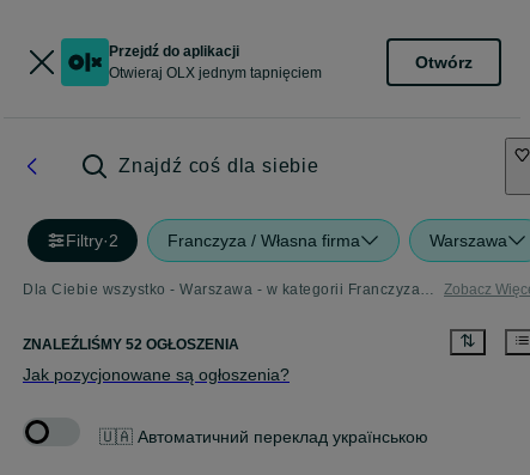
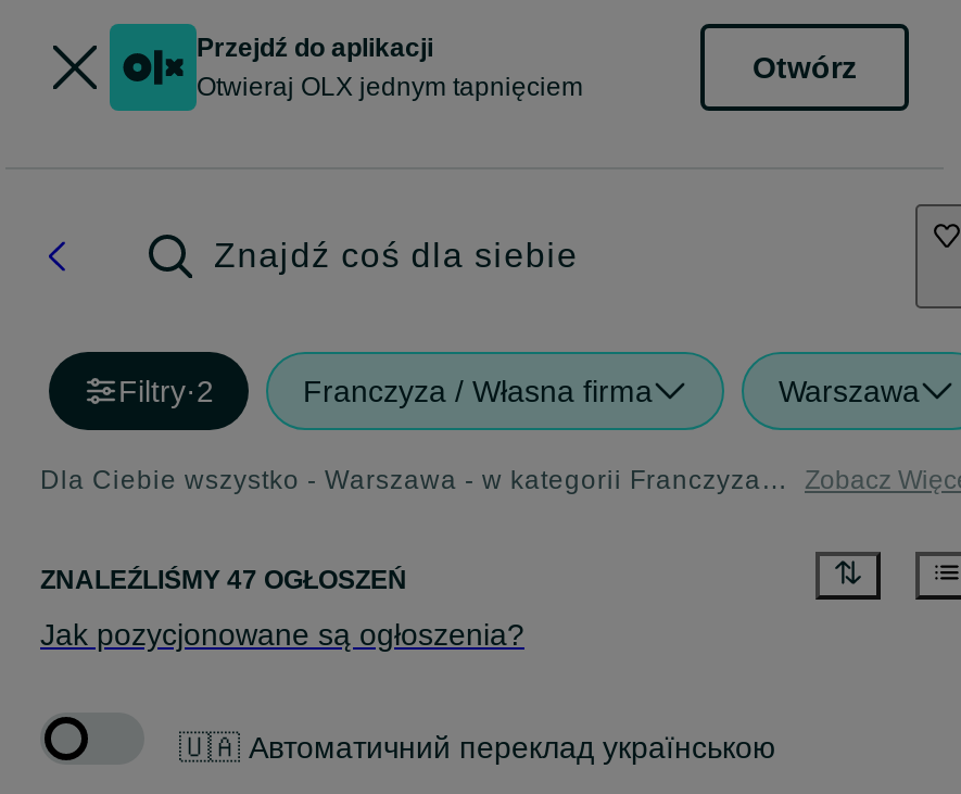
- ZNALEŹLIŚMY 52 OGŁOSZENIA
+ ZNALEŹLIŚMY 47 OGŁOSZEŃ
